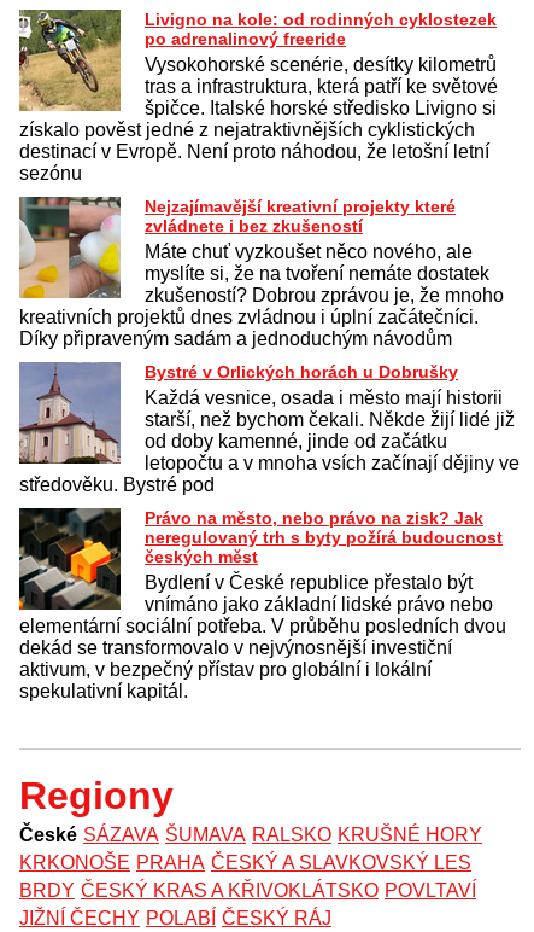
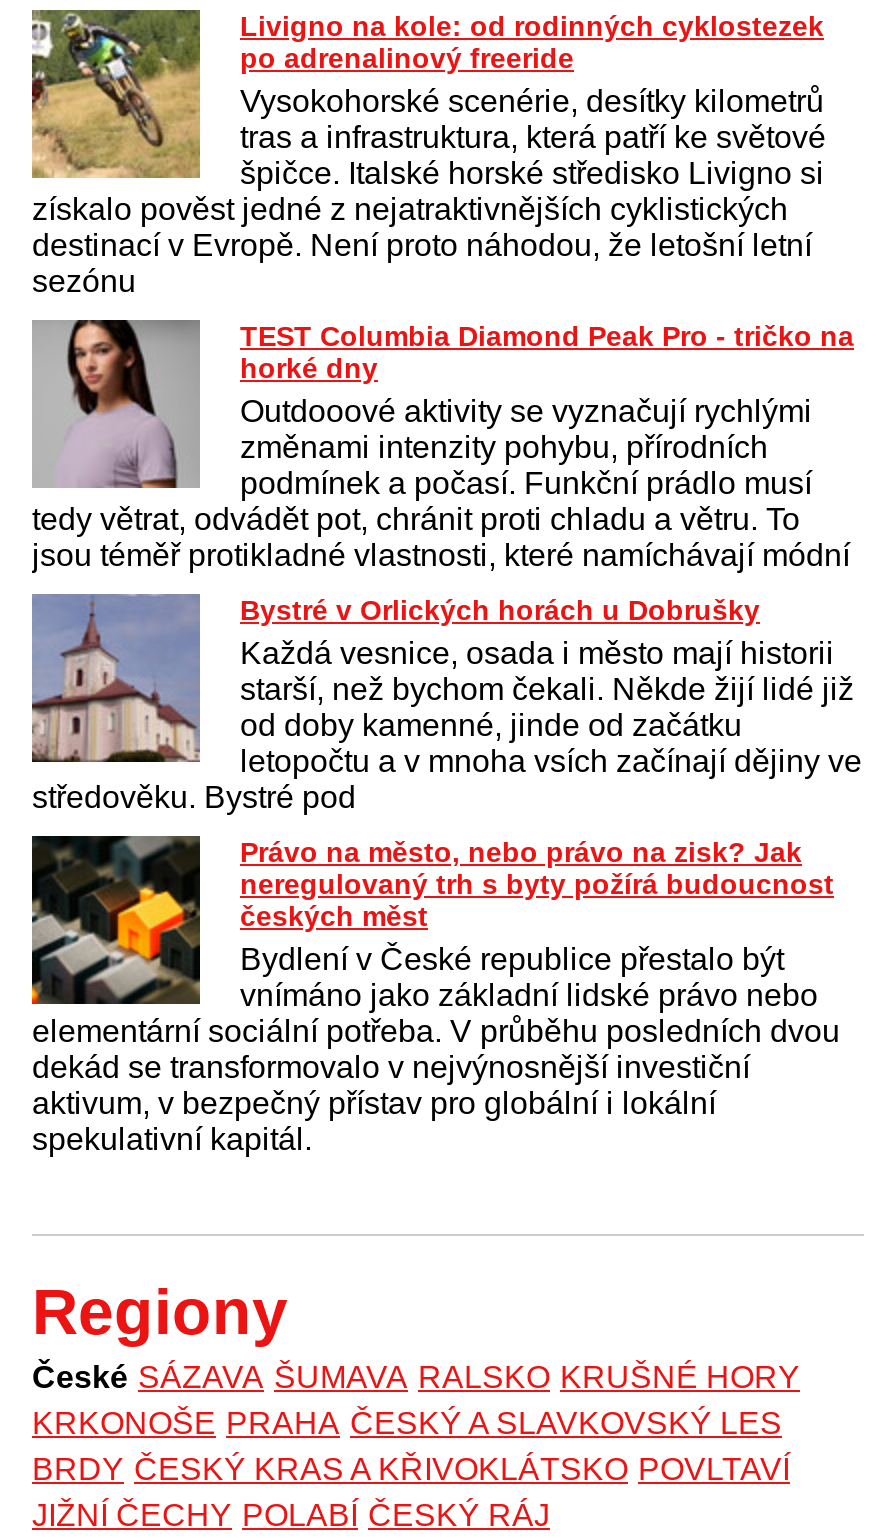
- [image]
- Nejzajímavější kreativní projekty které
- zvládnete i bez zkušeností
- Máte chuť vyzkoušet něco nového, ale
- myslíte si, že na tvoření nemáte dostatek
- zkušeností? Dobrou zprávou je, že mnoho
- kreativních projektů dnes zvládnou i úplní začátečníci.
- Díky připraveným sadám a jednoduchým návodům
+ [image]
+ TEST Columbia Diamond Peak Pro - tričko na
+ horké dny
+ Outdooové aktivity se vyznačují rychlými
+ změnami intenzity pohybu, přírodních
+ podmínek a počasí. Funkční prádlo musí
+ tedy větrat, odvádět pot, chránit proti chladu a větru. To
+ jsou téměř protikladné vlastnosti, které namíchávají módní
